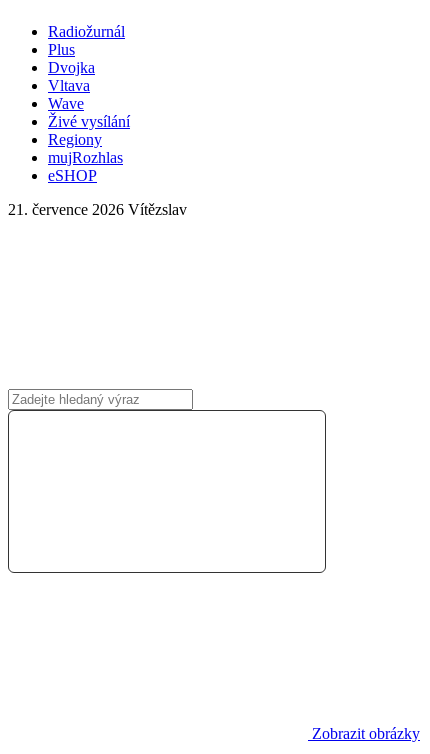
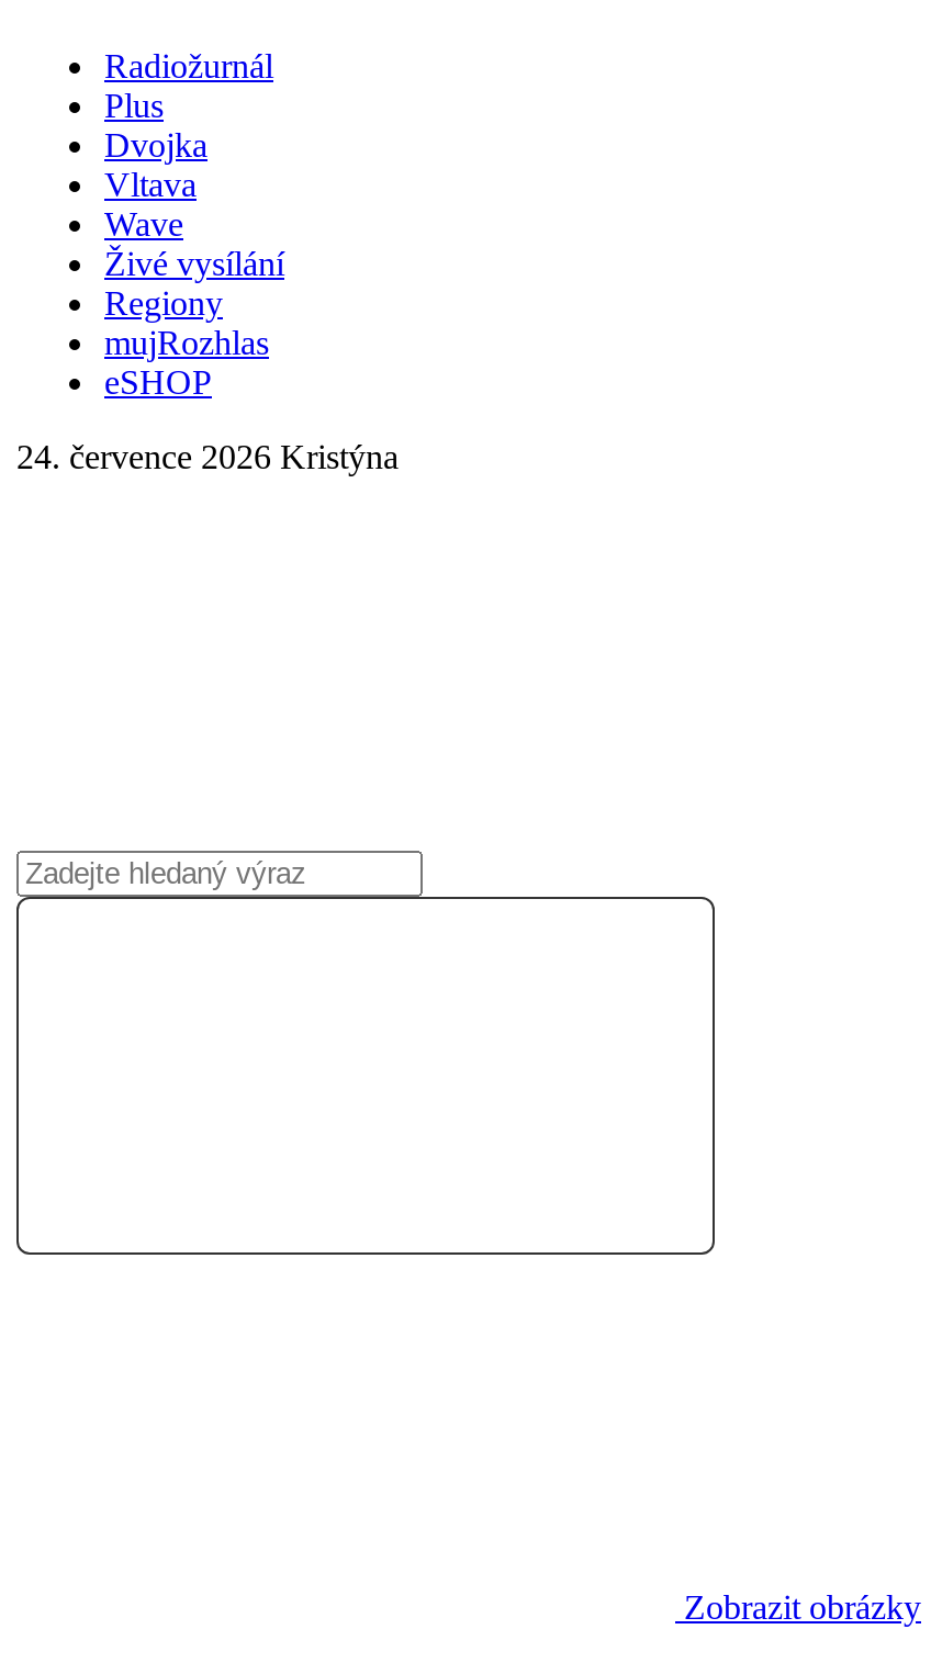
- 21. července 2026 Vítězslav
+ 24. července 2026 Kristýna
